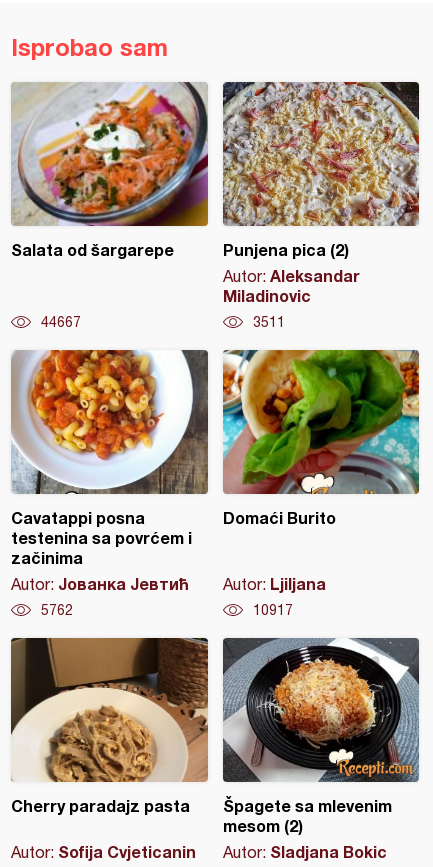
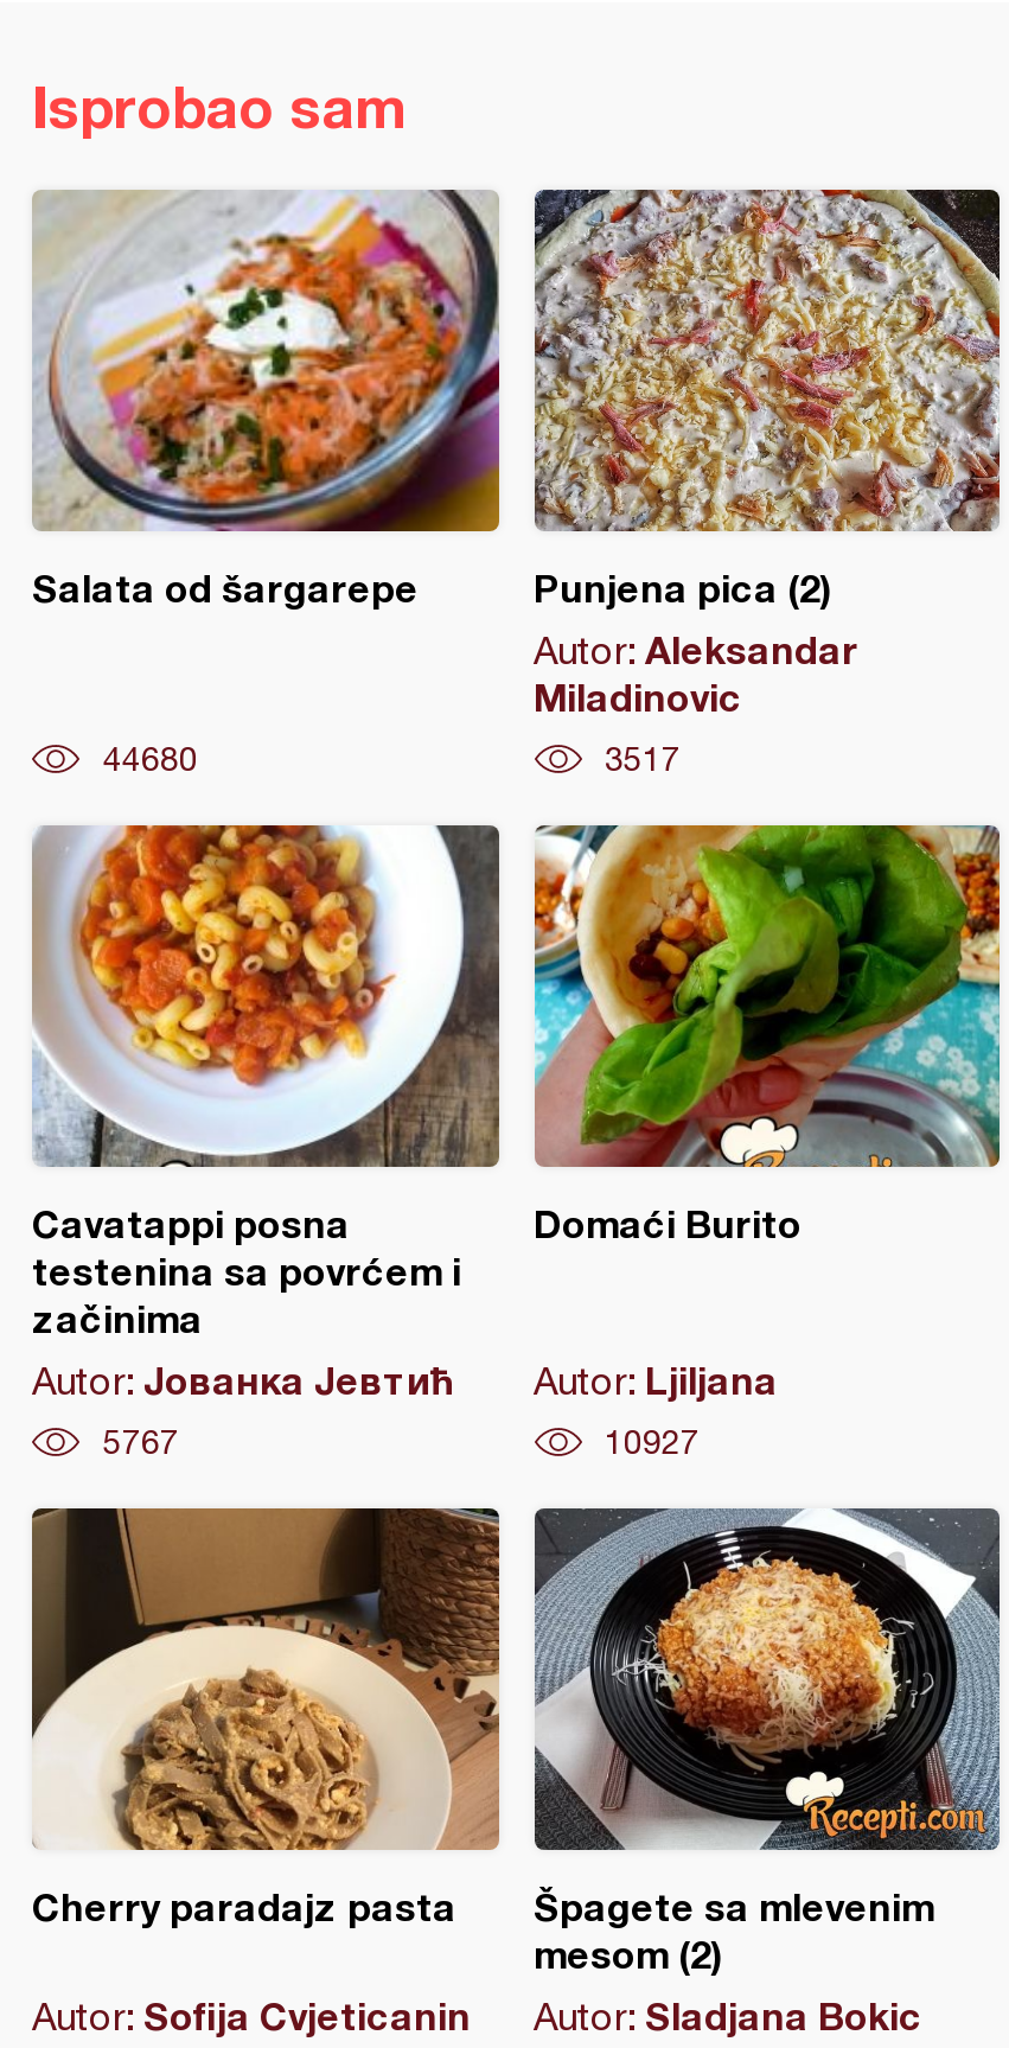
- 44667
+ 44680

- 3511
+ 3517

- 5762
+ 5767

- 10917
+ 10927
